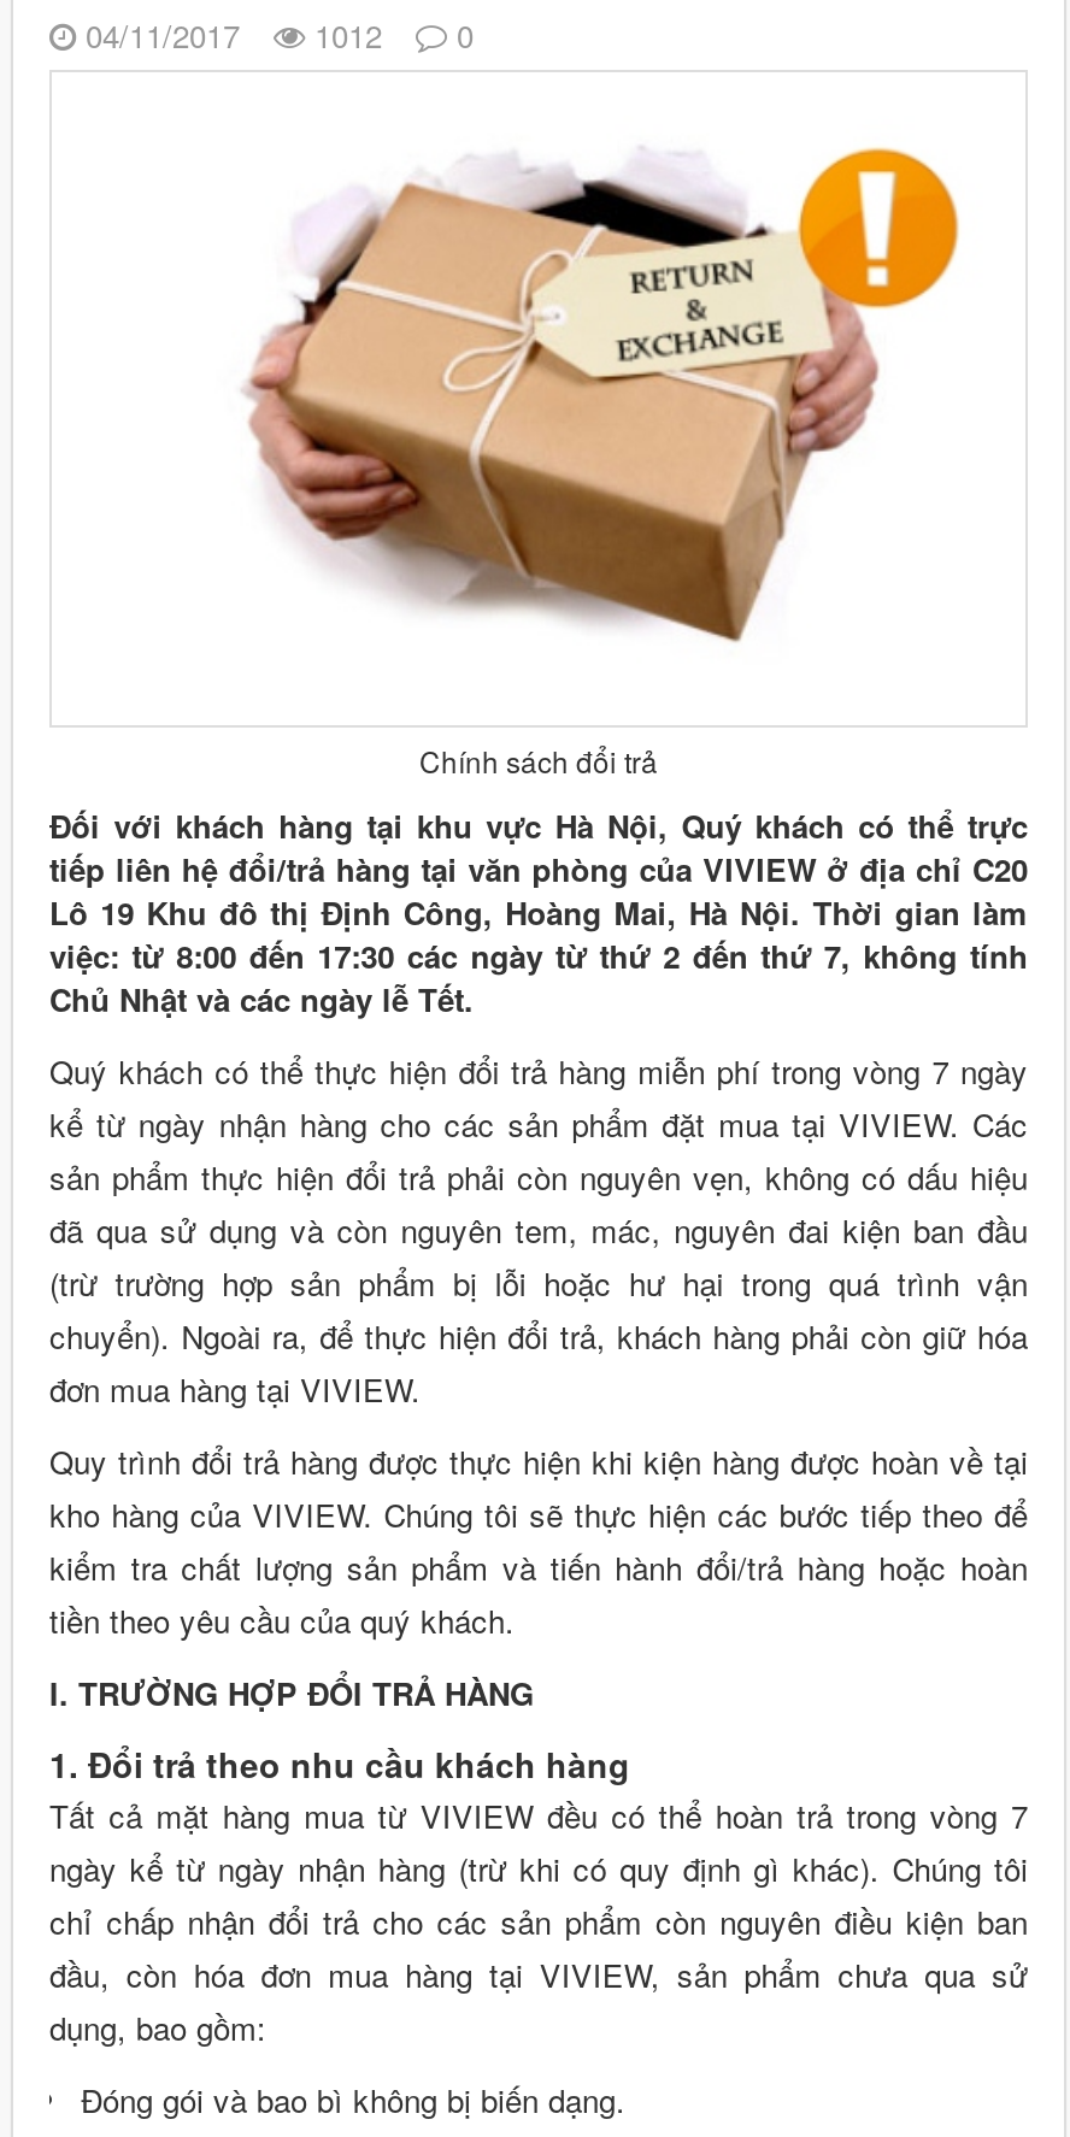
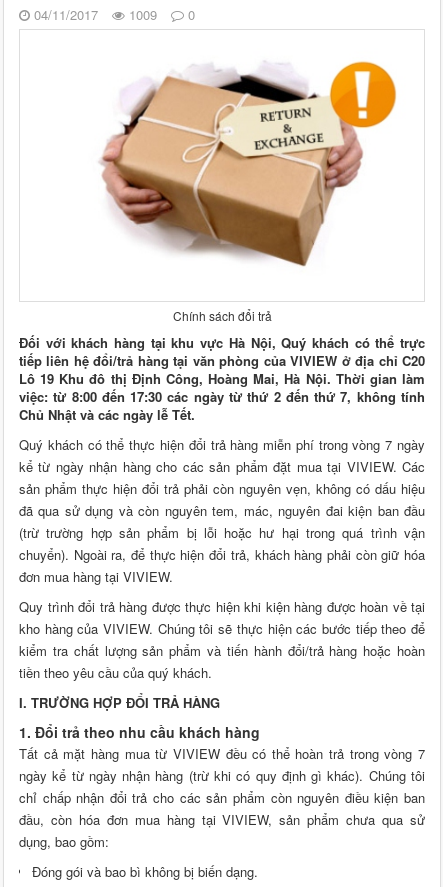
- 04/11/2017 1012 0
+ 04/11/2017 1009 0
